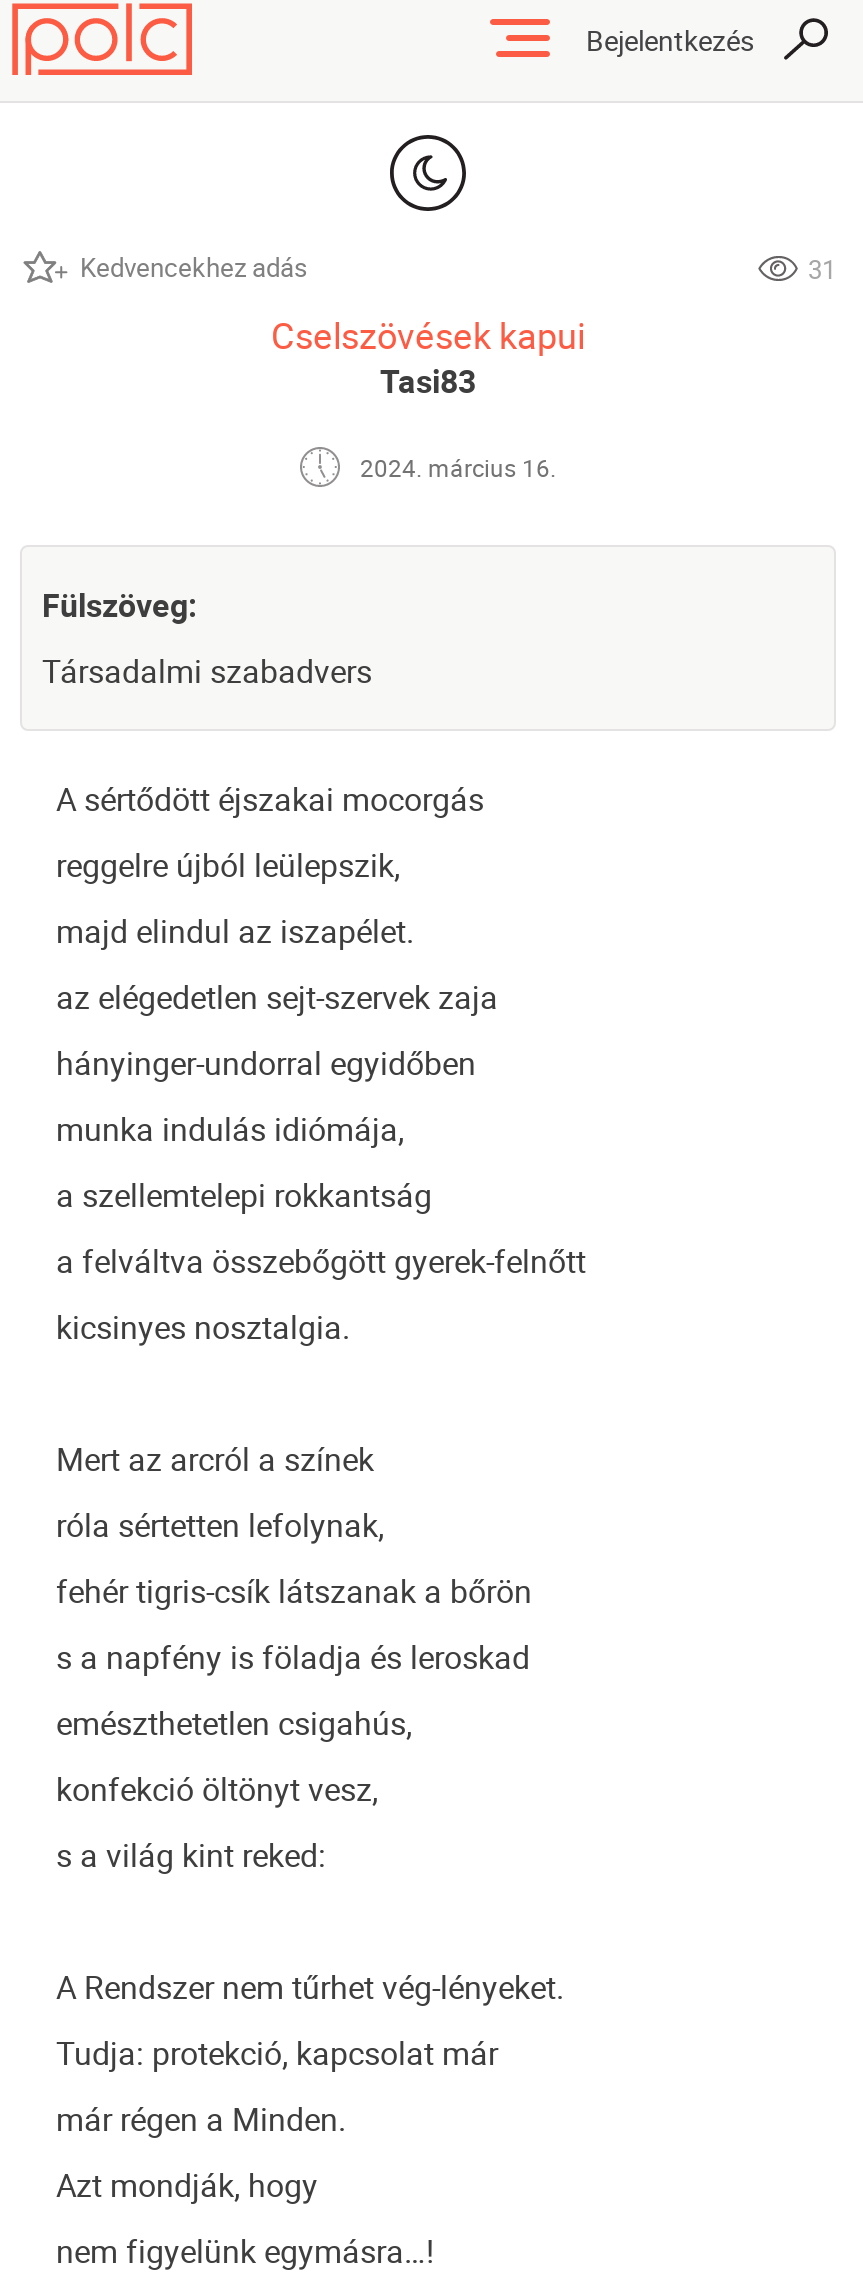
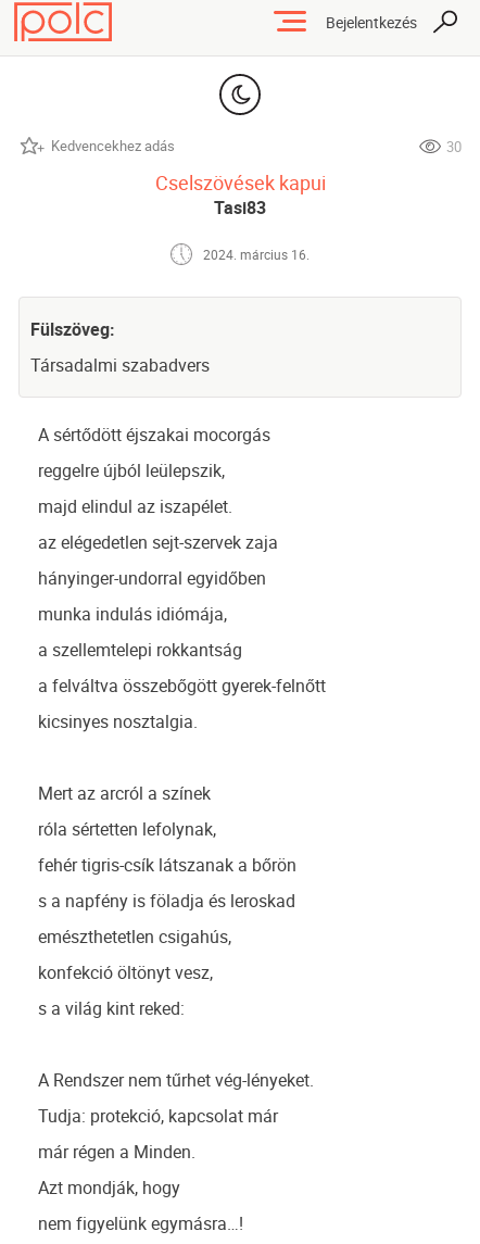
- 31
+ 30
